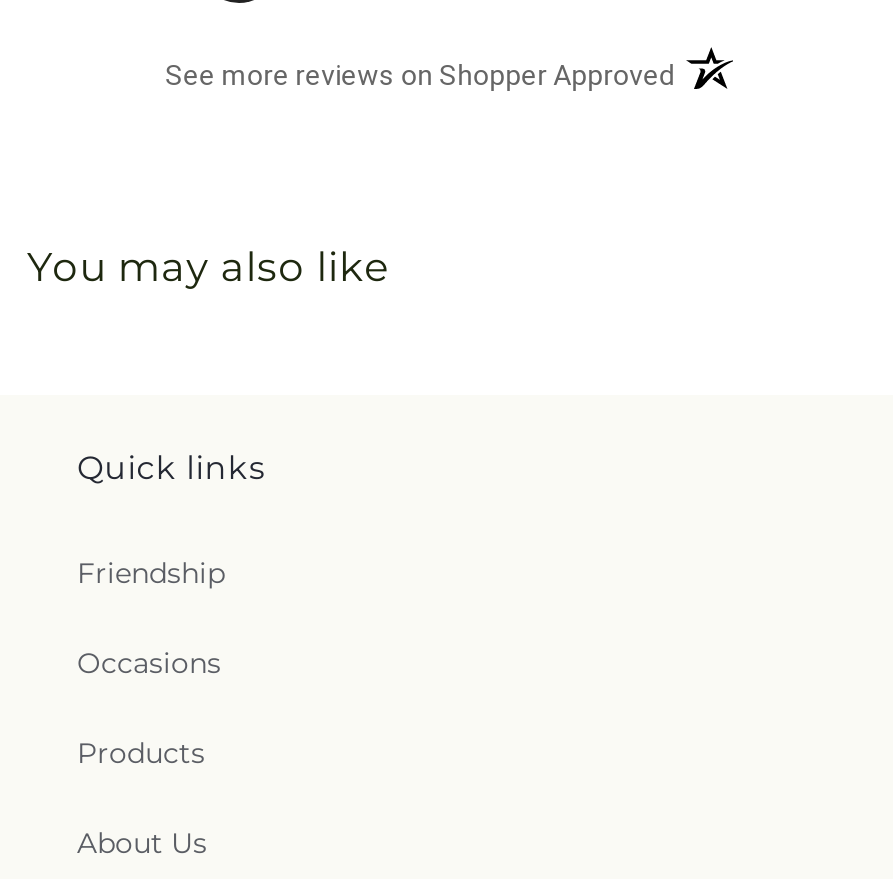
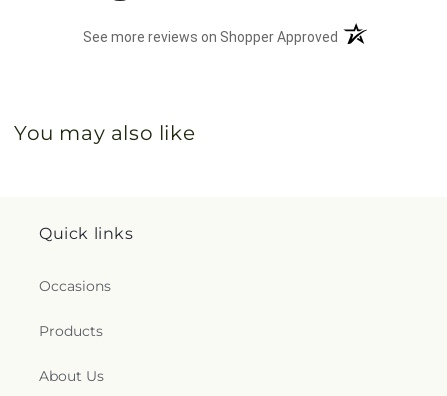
- Friendship
